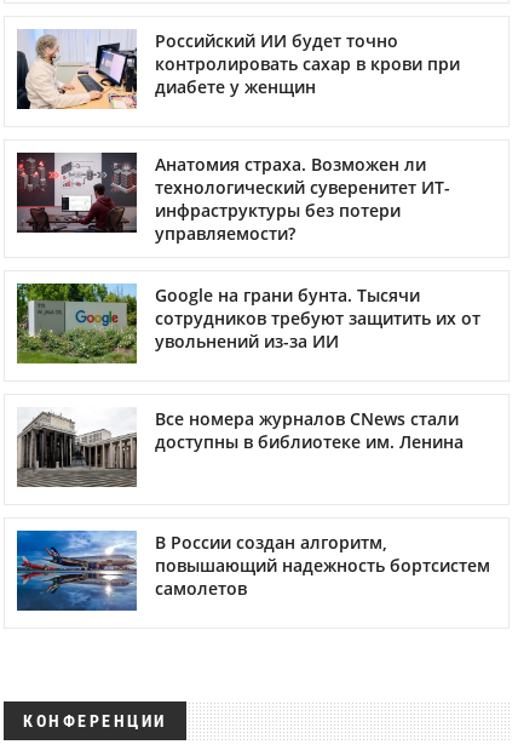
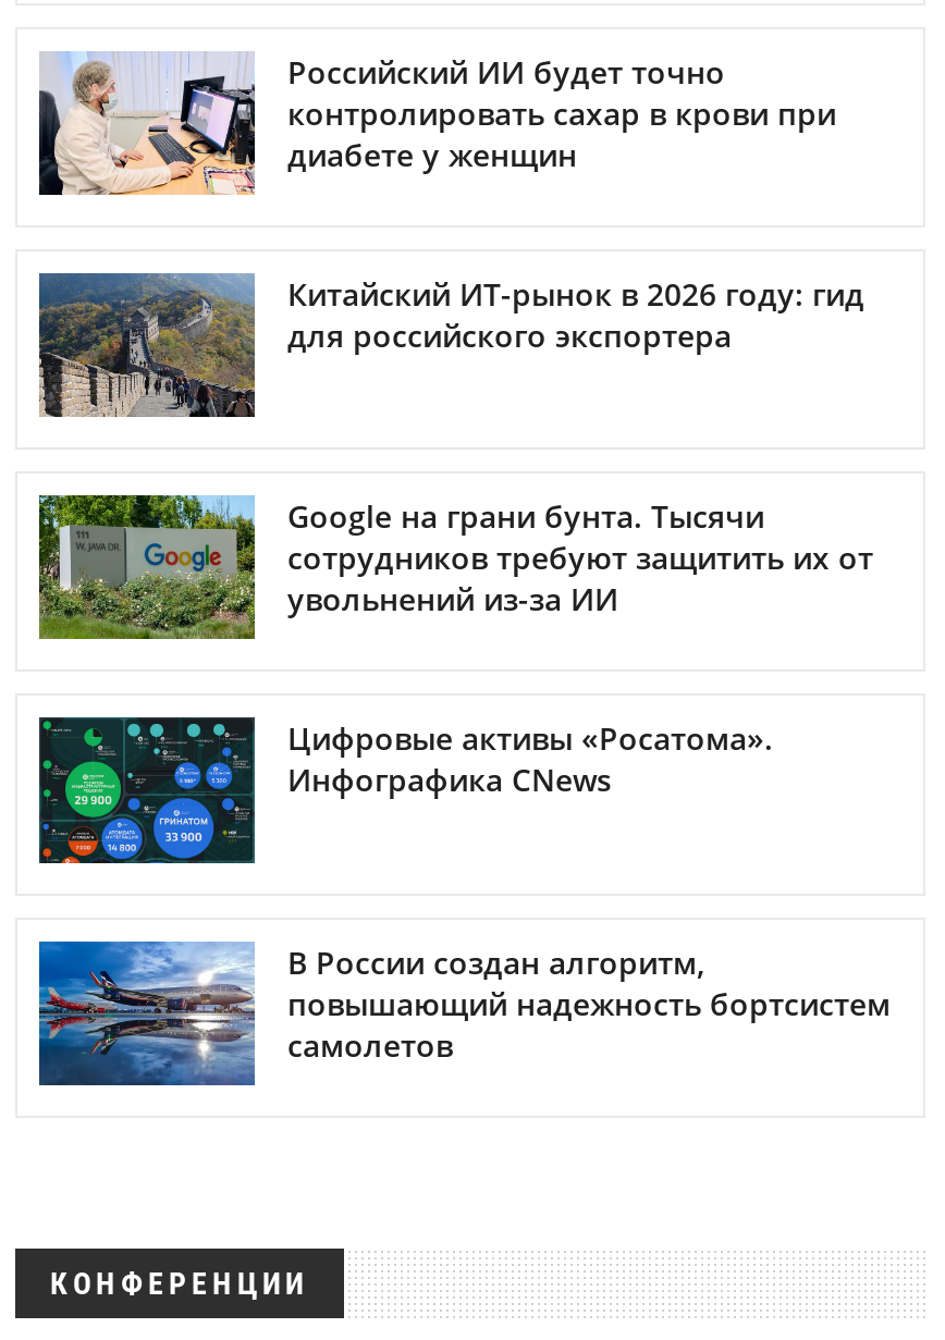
- [image]
- Анатомия страха. Возможен ли
- технологический суверенитет ИТ-
- инфраструктуры без потери
- управляемости?
+ [image]
+ Китайский ИТ-рынок в 2026 году: гид
+ для российского экспортера

- [image]
- Все номера журналов CNews стали
- доступны в библиотеке им. Ленина
+ [image]
+ Цифровые активы «Росатома».
+ Инфографика CNews
